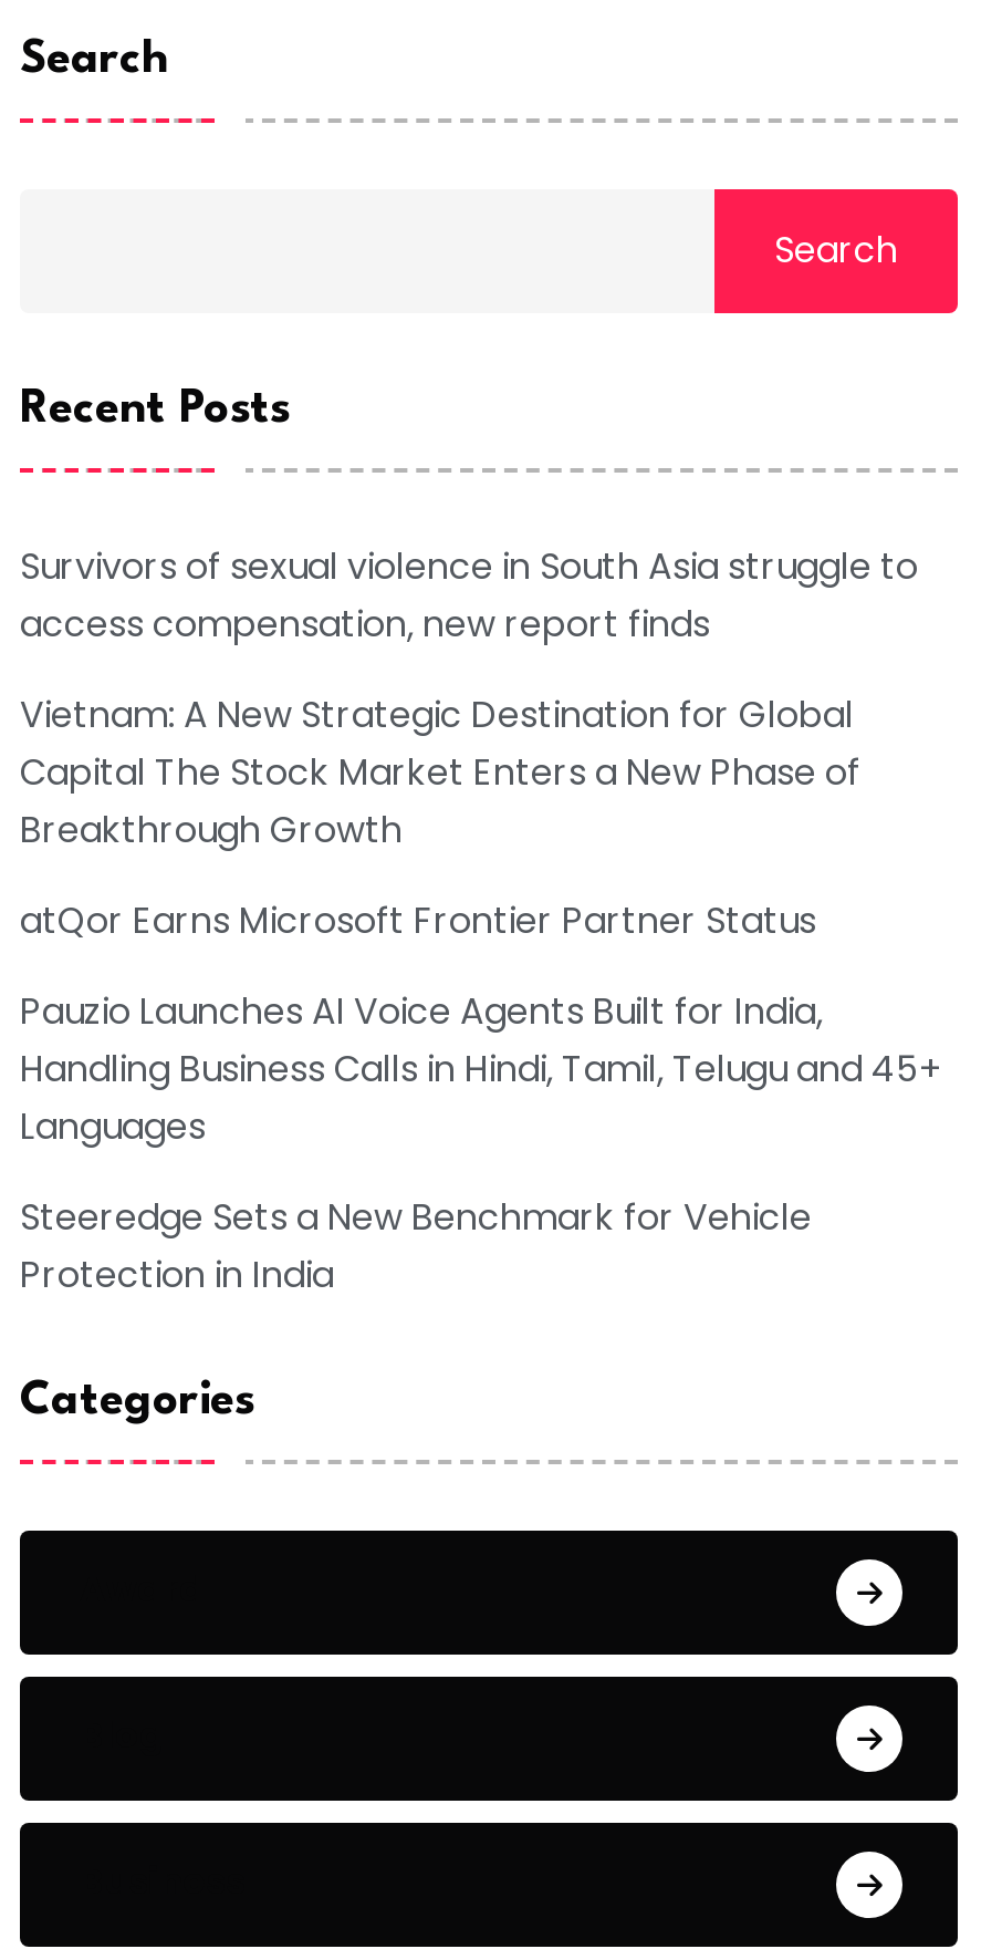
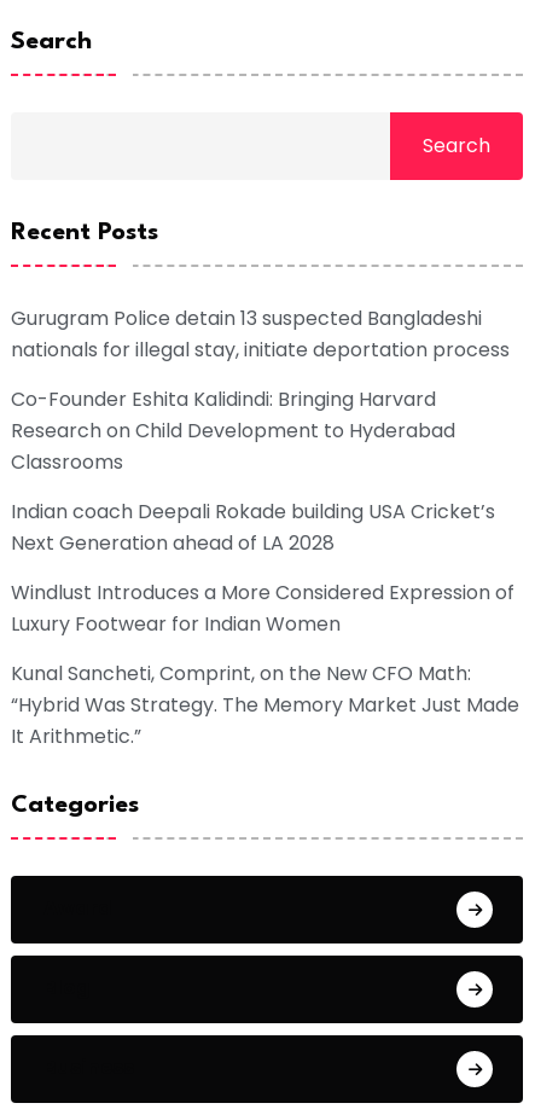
- Survivors of sexual violence in South Asia struggle to
- access compensation, new report finds
+ Gurugram Police detain 13 suspected Bangladeshi
+ nationals for illegal stay, initiate deportation process

- Vietnam: A New Strategic Destination for Global
- Capital The Stock Market Enters a New Phase of
- Breakthrough Growth
+ Co-Founder Eshita Kalidindi: Bringing Harvard
+ Research on Child Development to Hyderabad
+ Classrooms

- atQor Earns Microsoft Frontier Partner Status
+ Indian coach Deepali Rokade building USA Cricket’s
+ Next Generation ahead of LA 2028

- Pauzio Launches AI Voice Agents Built for India,
- Handling Business Calls in Hindi, Tamil, Telugu and 45+
- Languages
+ Windlust Introduces a More Considered Expression of
+ Luxury Footwear for Indian Women

- Steeredge Sets a New Benchmark for Vehicle
- Protection in India
+ Kunal Sancheti, Comprint, on the New CFO Math:
+ “Hybrid Was Strategy. The Memory Market Just Made
+ It Arithmetic.”
